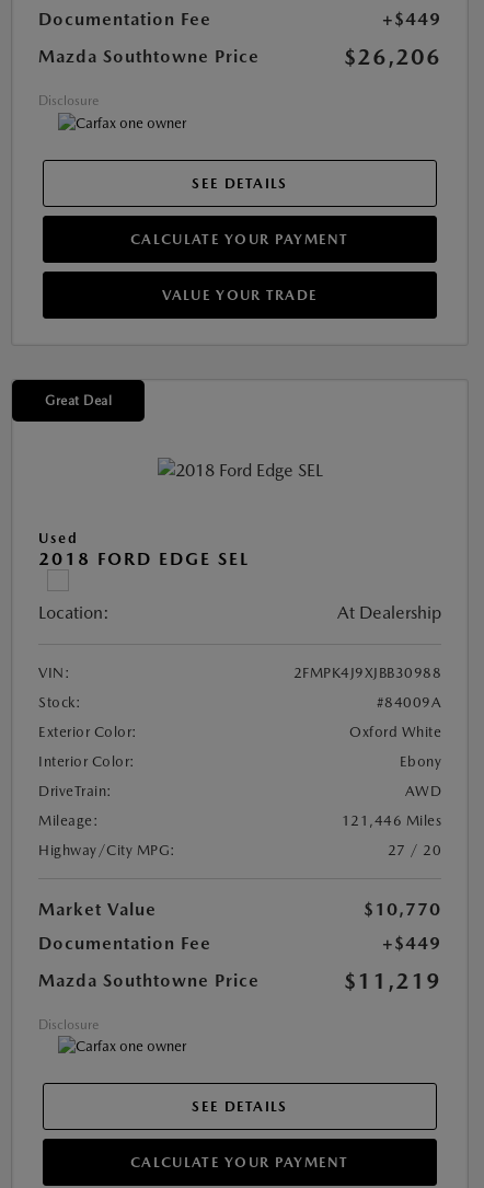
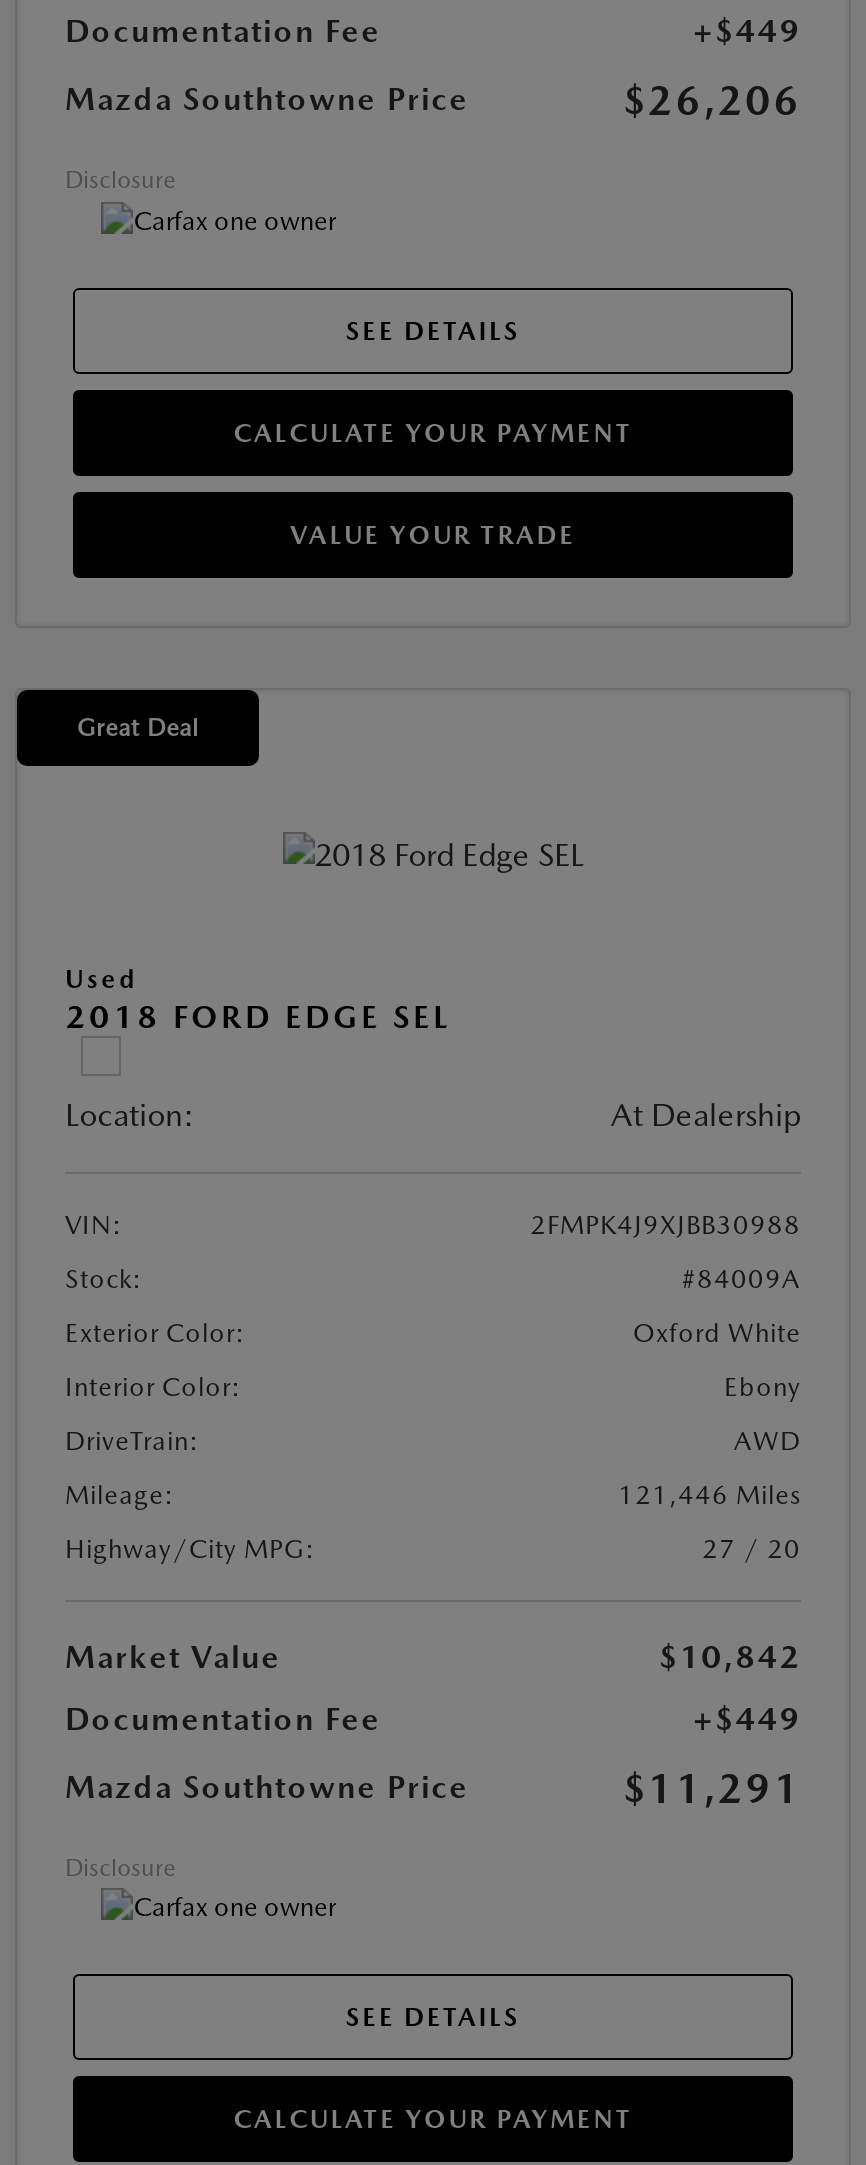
- $10,770
+ $10,842

- $11,219
+ $11,291
